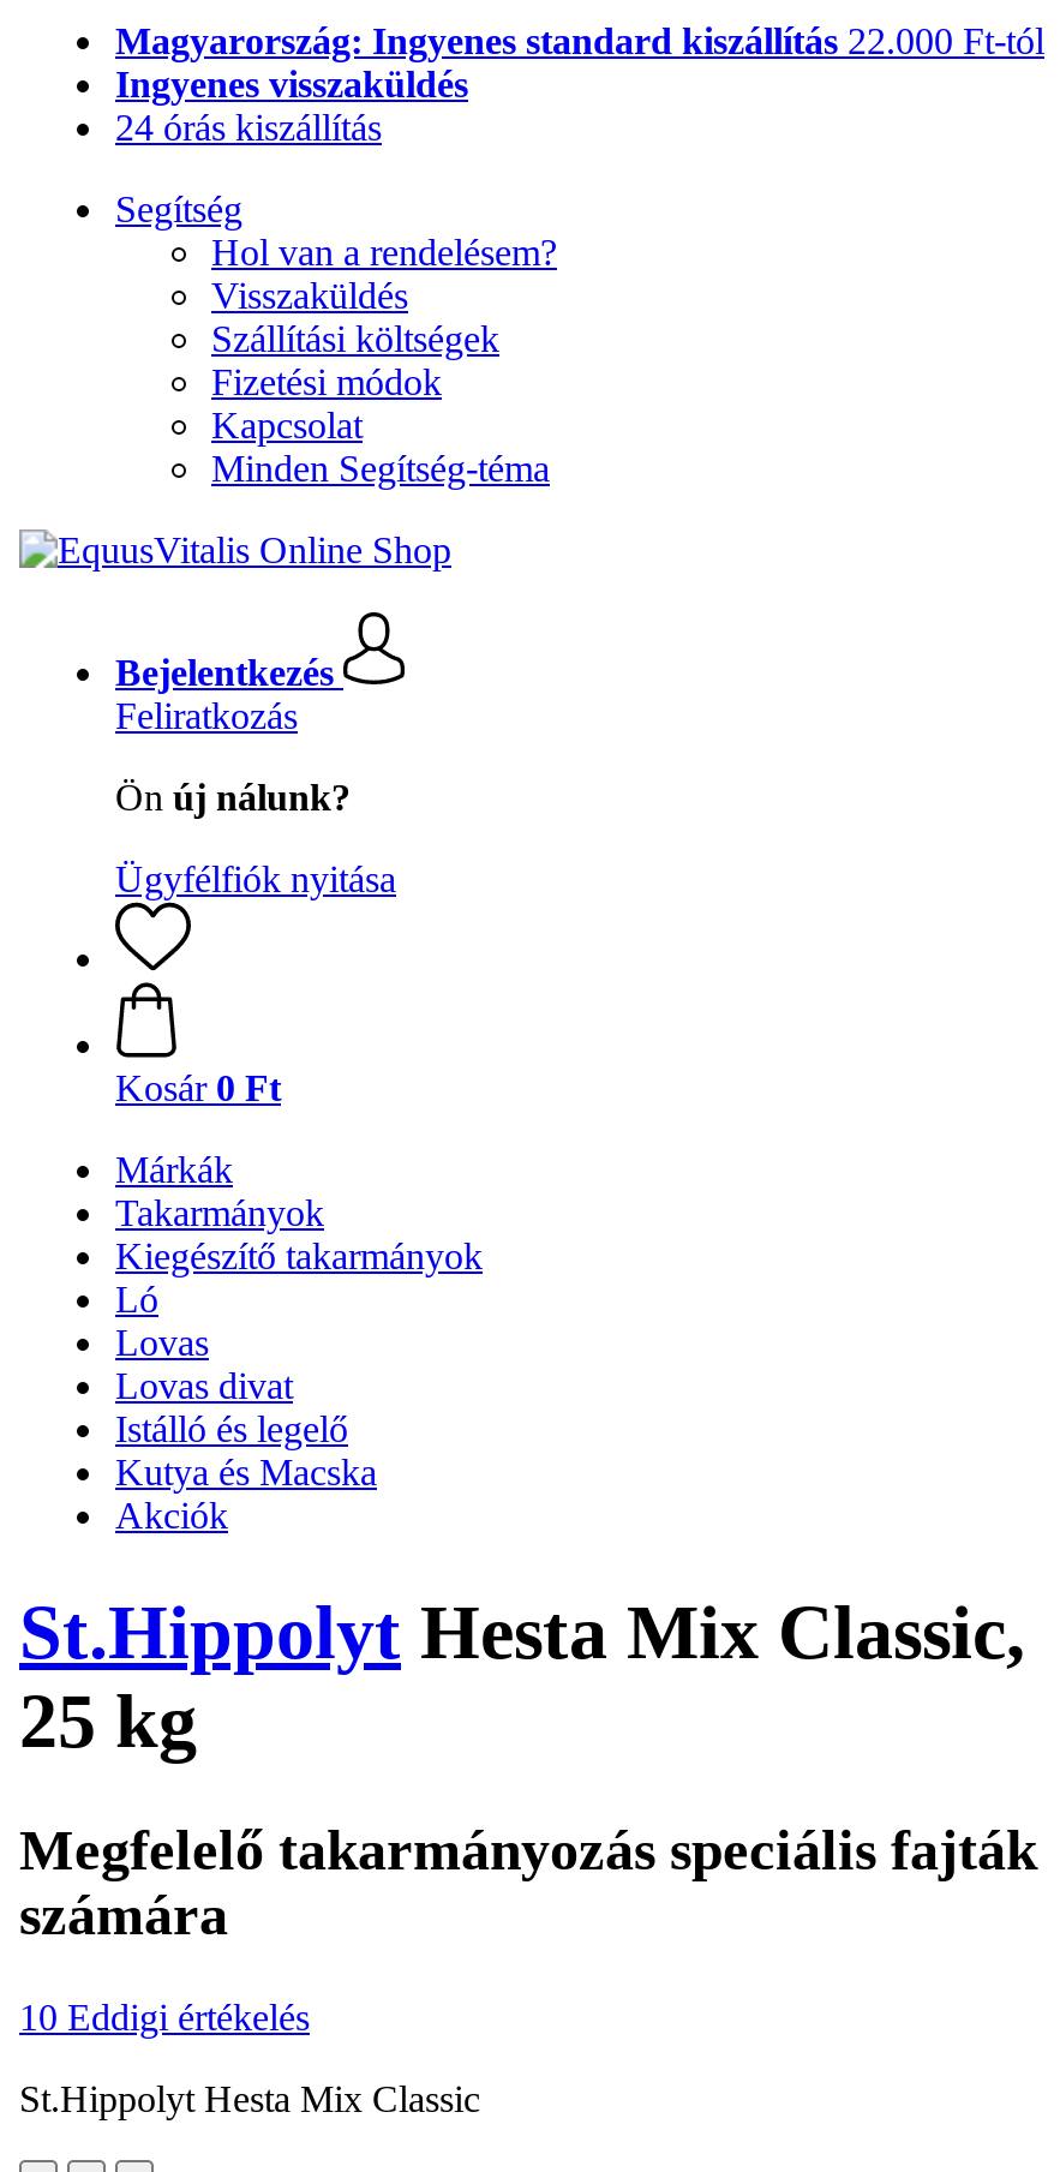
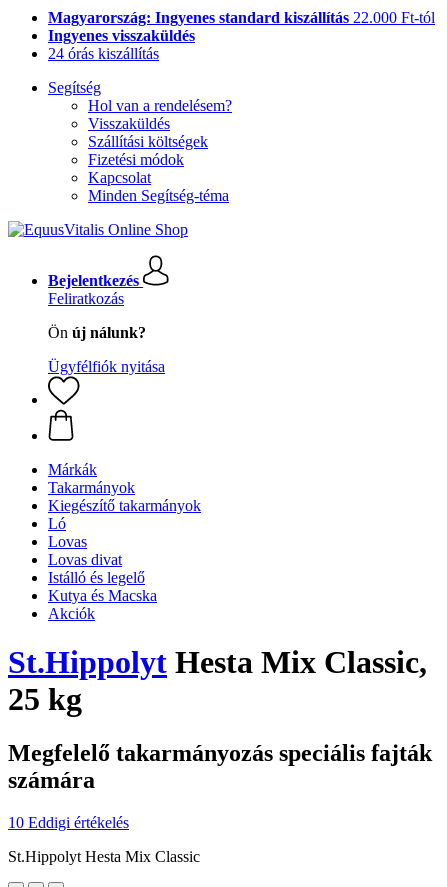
- Kosár 0 Ft
